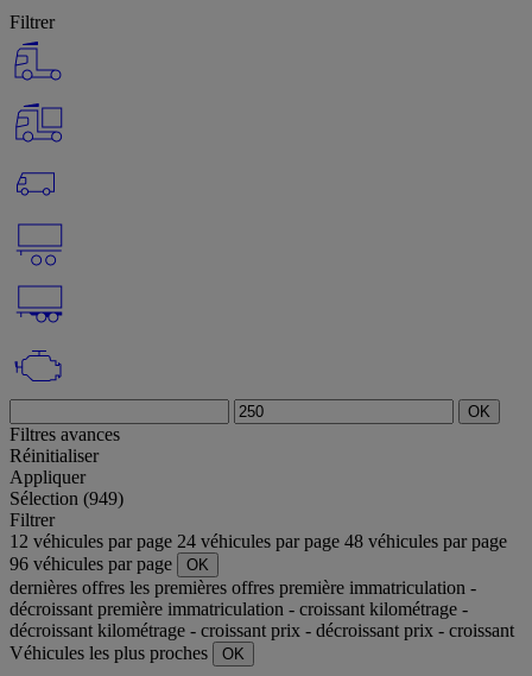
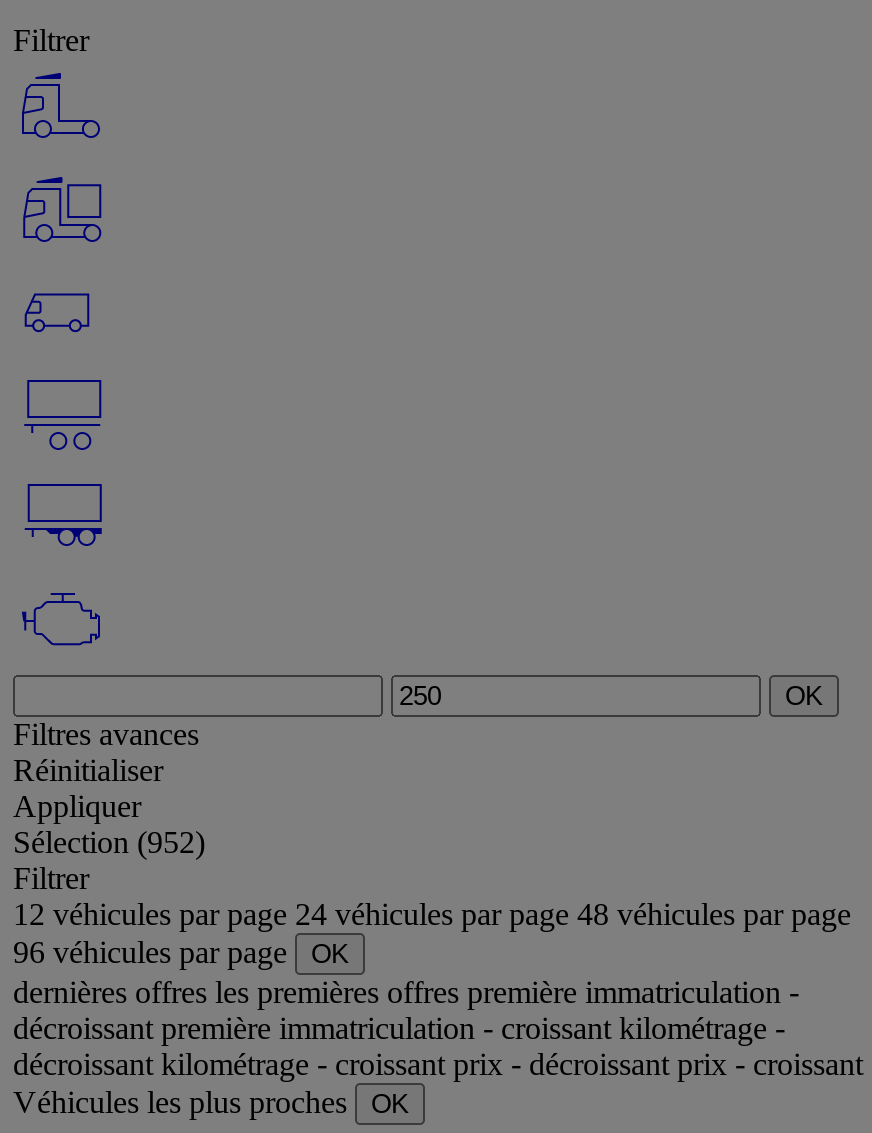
- Sélection (949)
+ Sélection (952)
